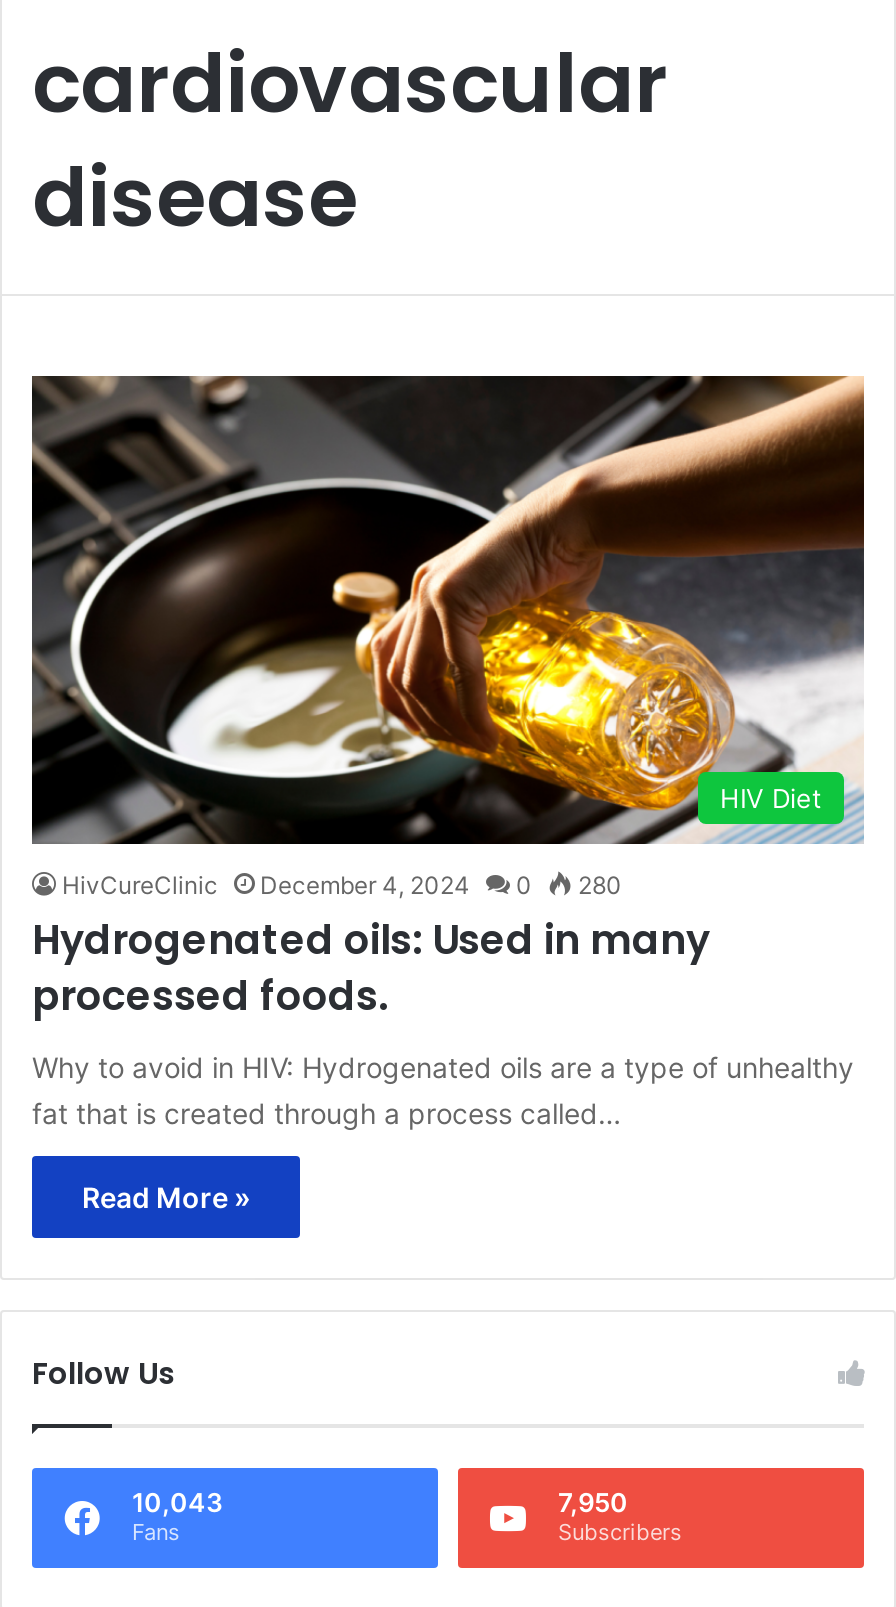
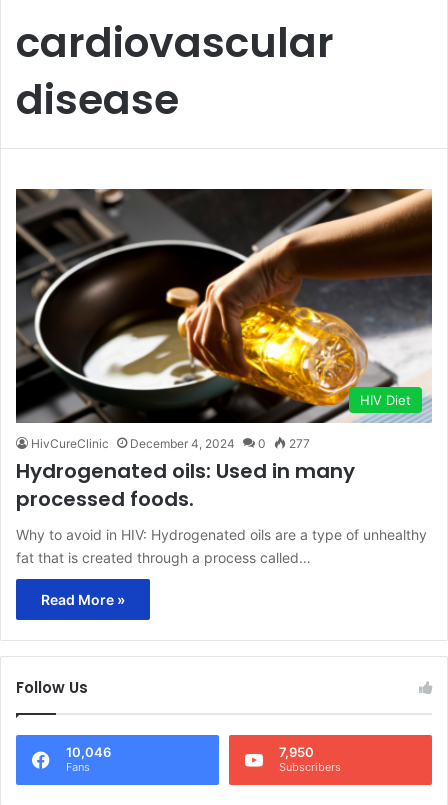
- HivCureClinic December 4, 2024 0 280
+ HivCureClinic December 4, 2024 0 277

- 10,043
+ 10,046
